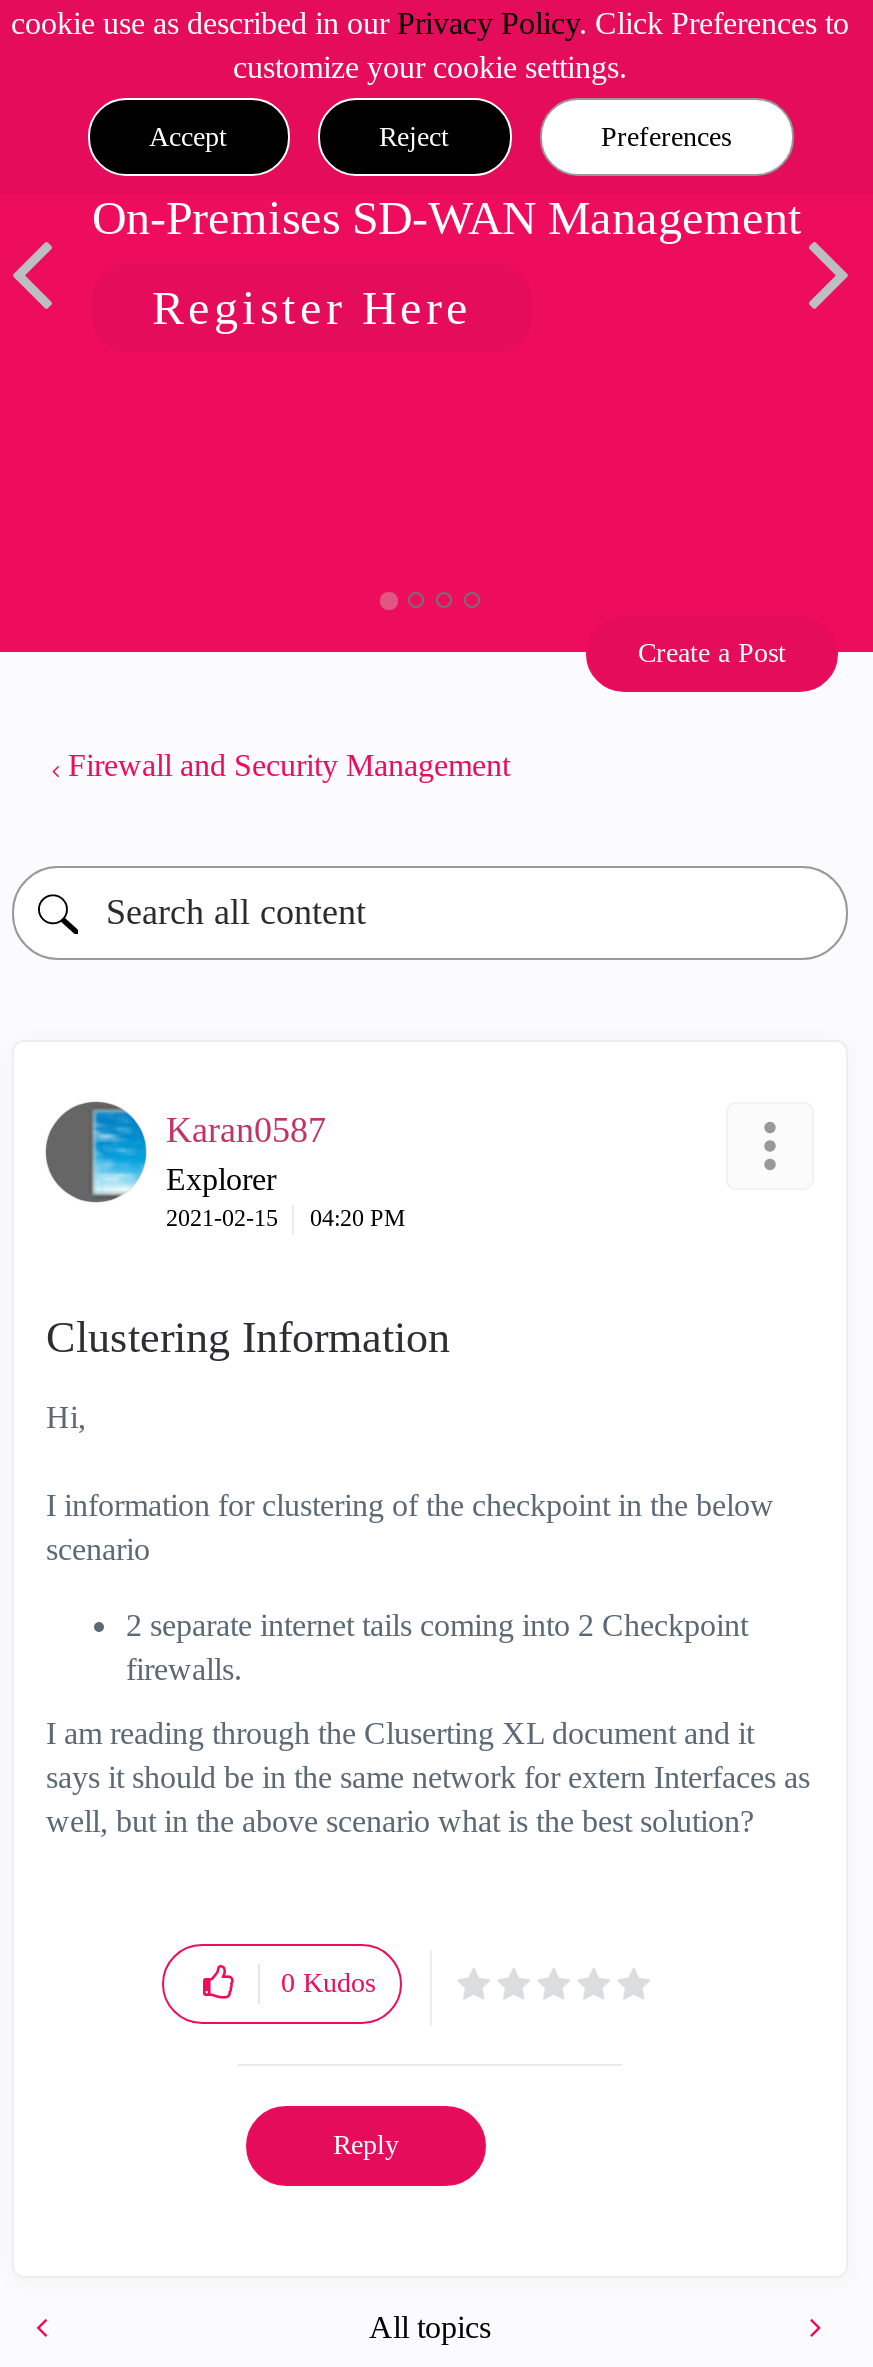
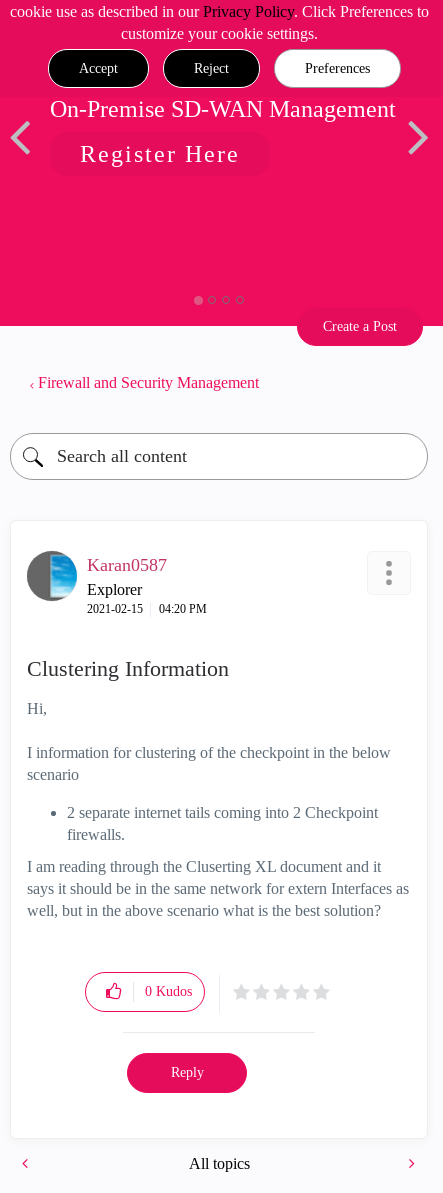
- On-Premises SD-WAN Management
+ On-Premise SD-WAN Management
